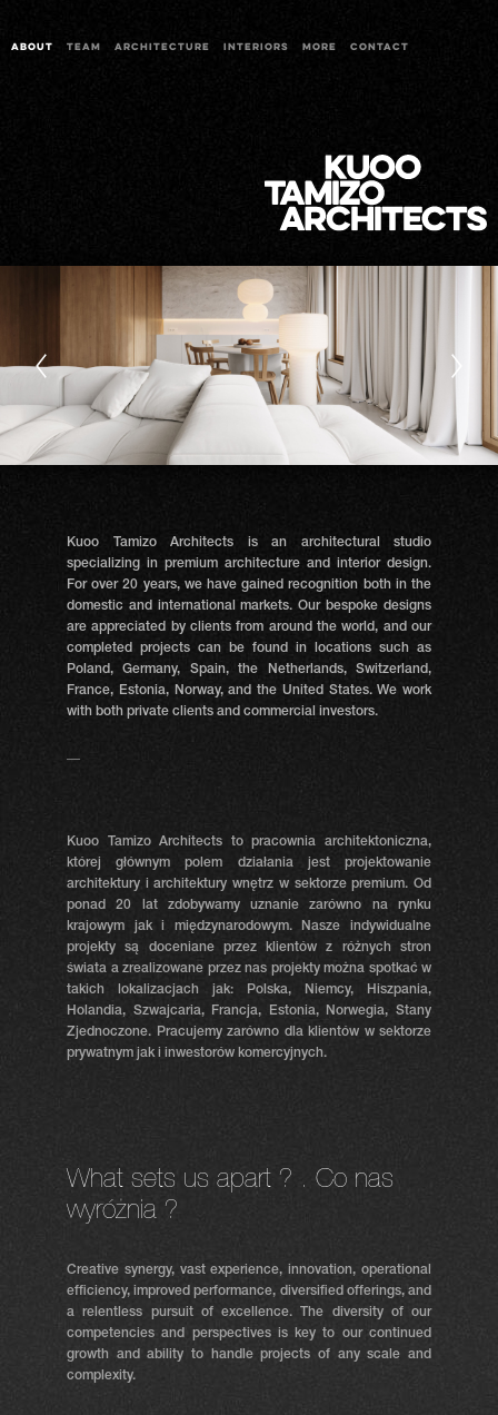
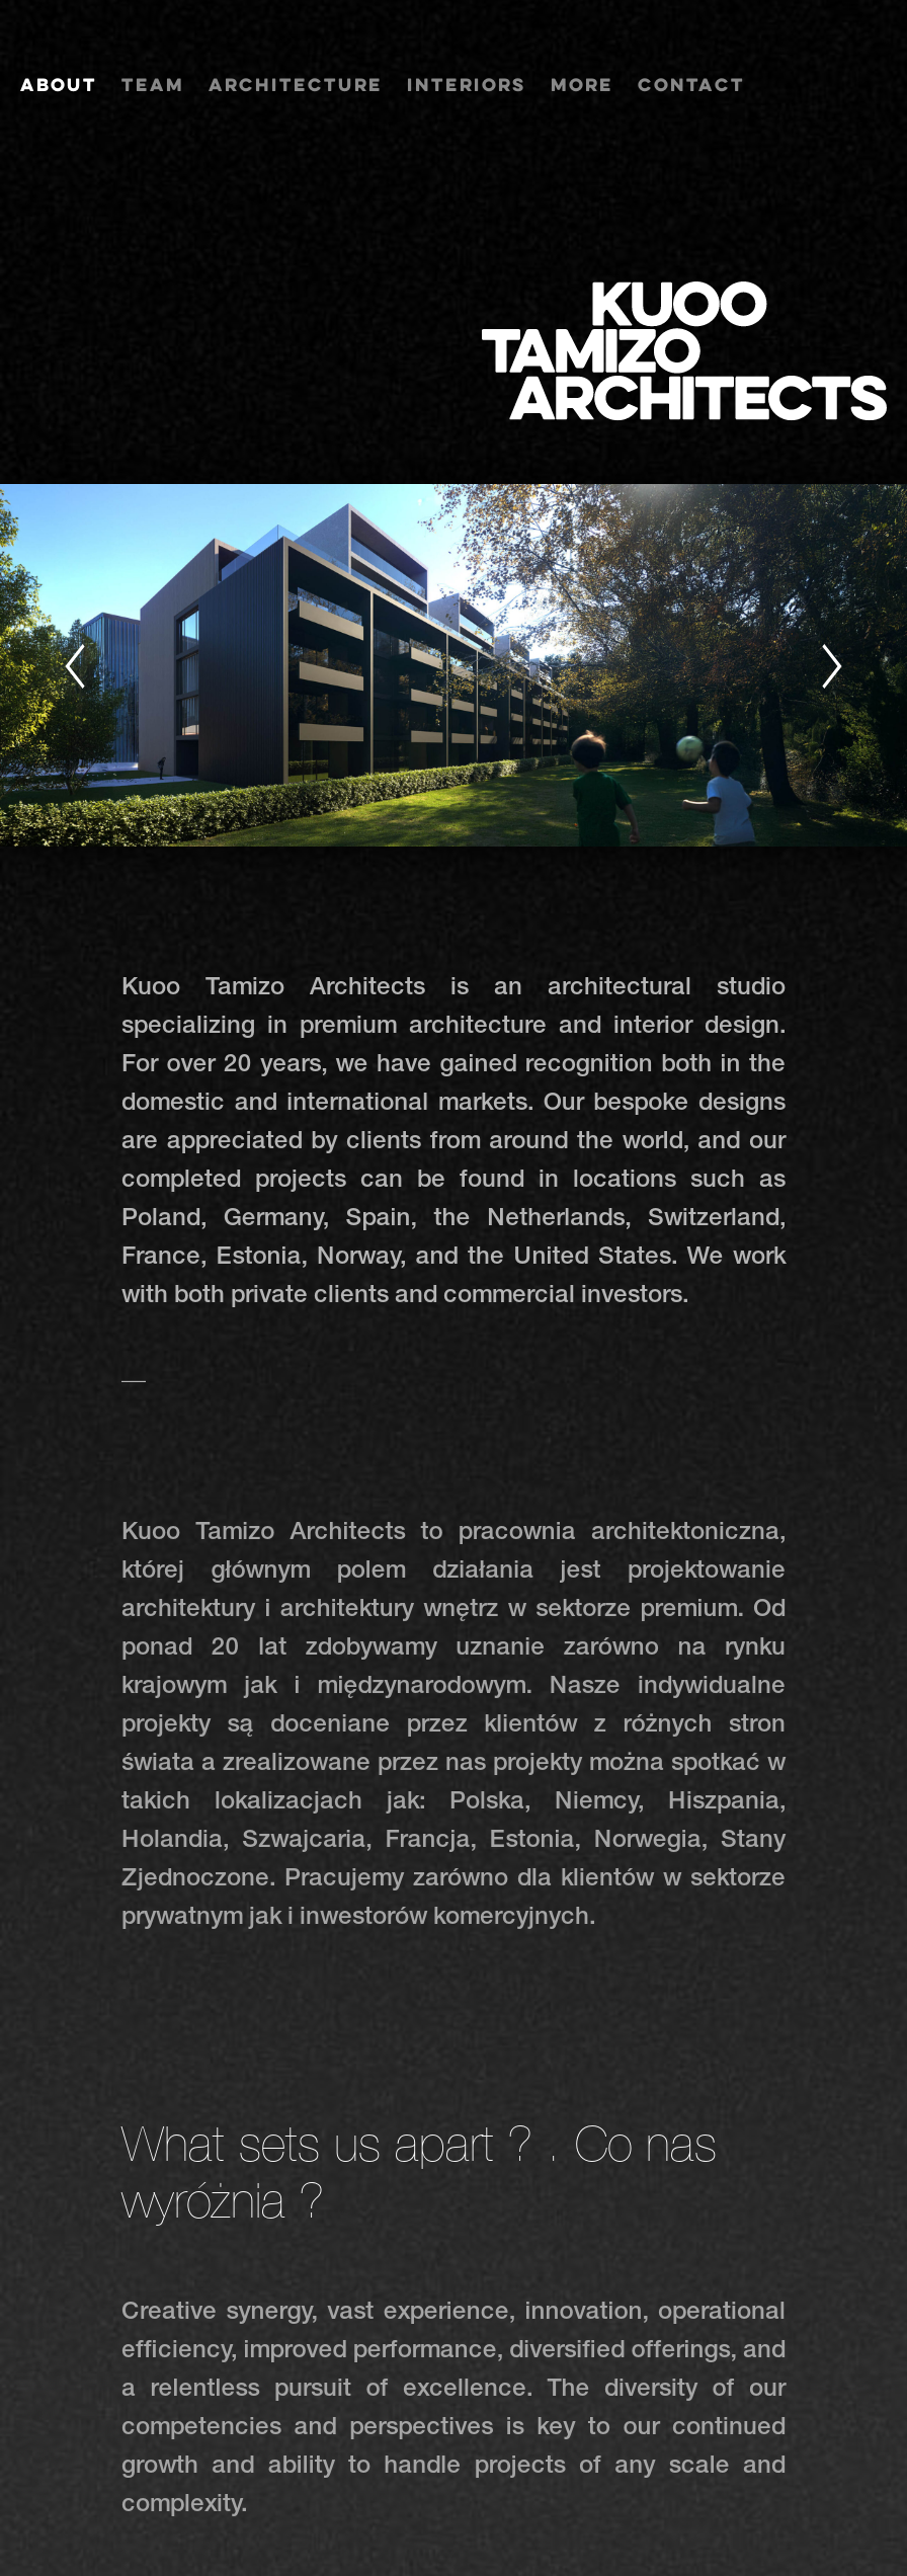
- [image]
+ [image]
